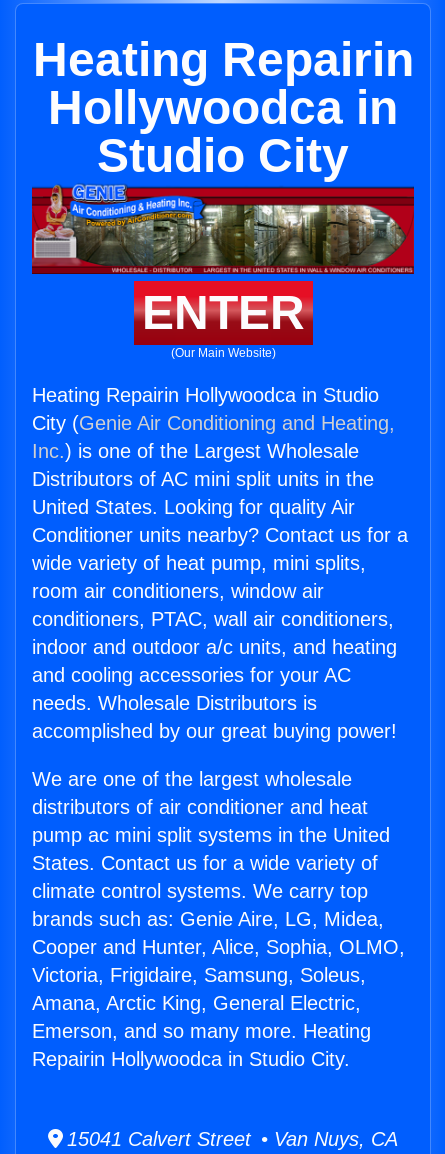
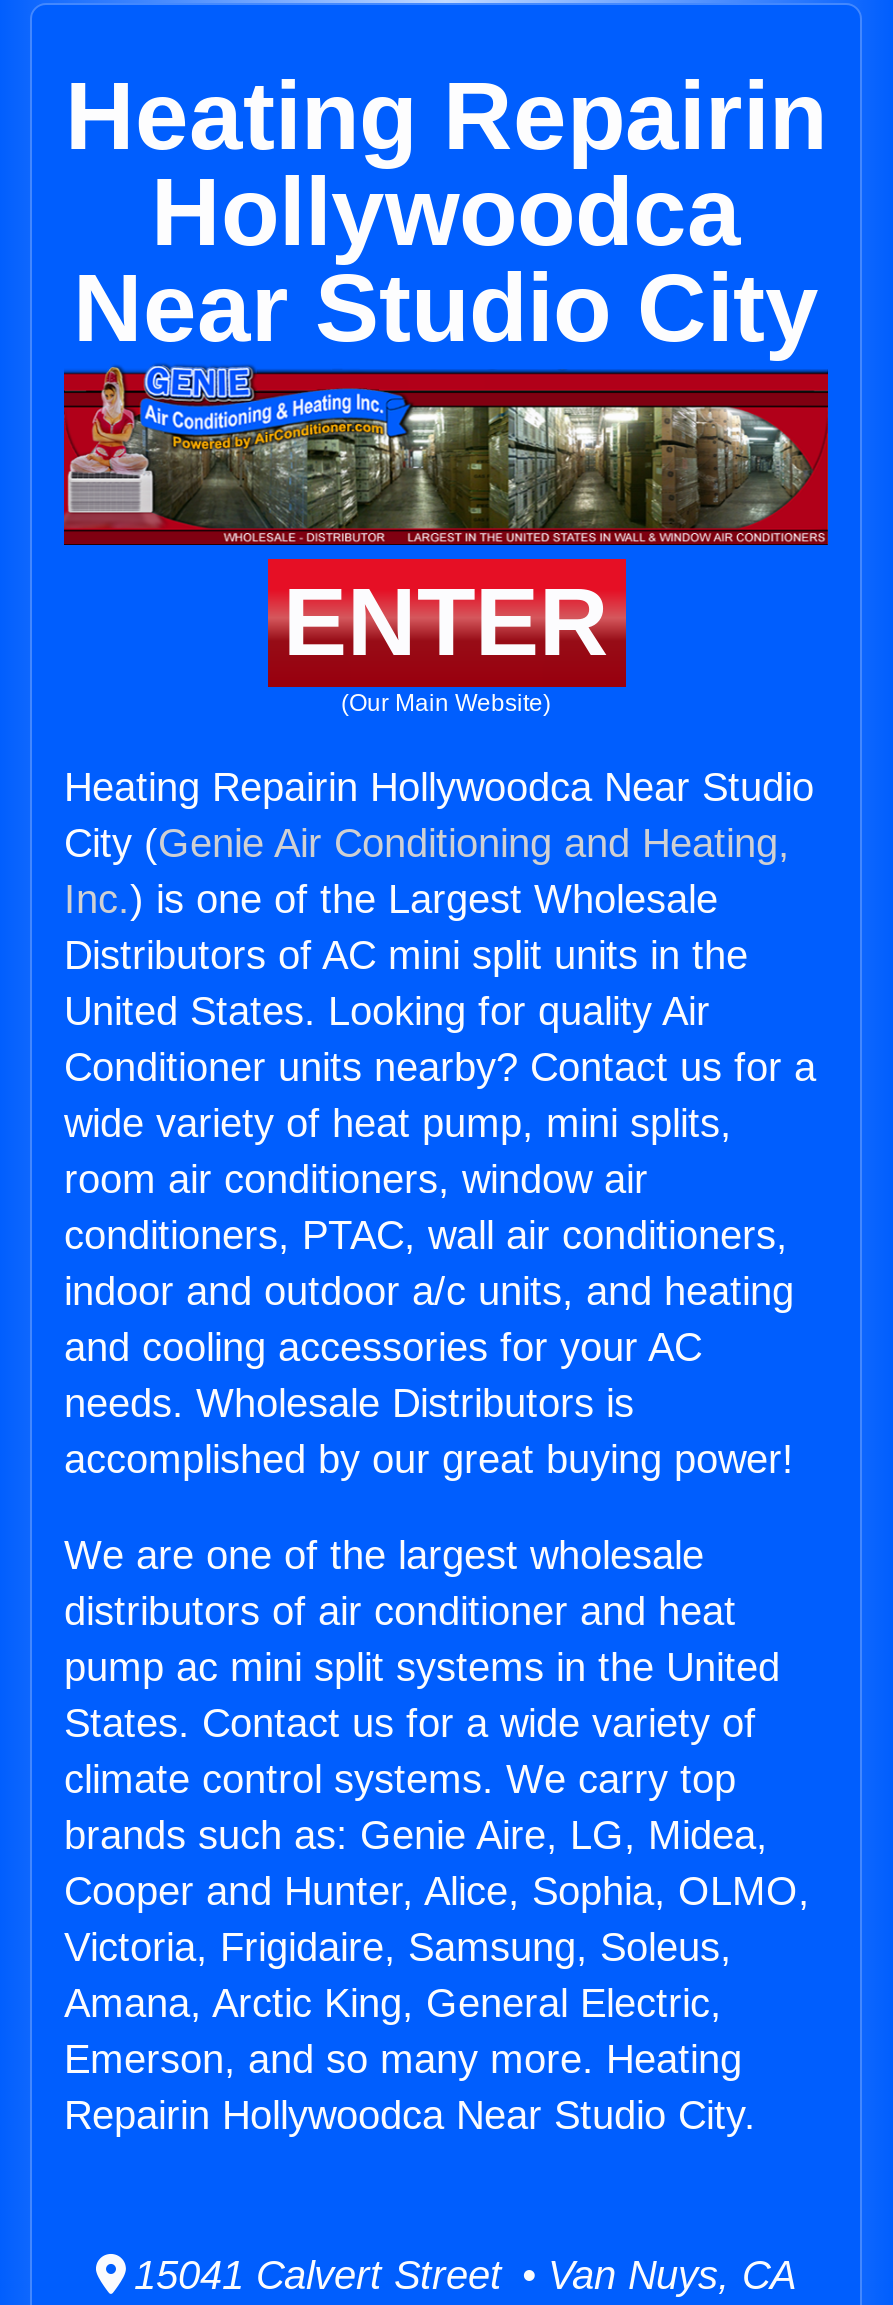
- Hollywoodca in
- Studio City
+ Hollywoodca
+ Near Studio City

- Heating Repairin Hollywoodca in Studio
+ Heating Repairin Hollywoodca Near Studio

- Repairin Hollywoodca in Studio City.
+ Repairin Hollywoodca Near Studio City.
